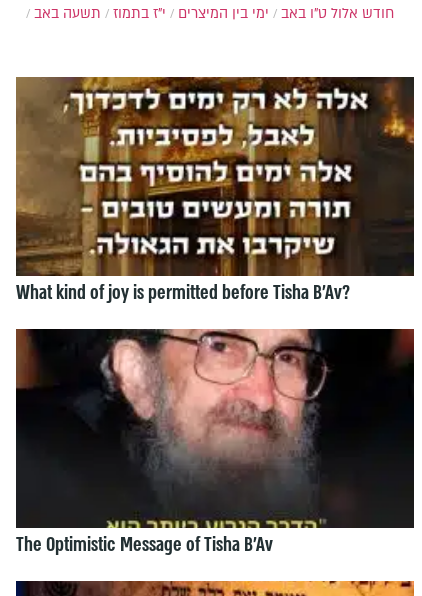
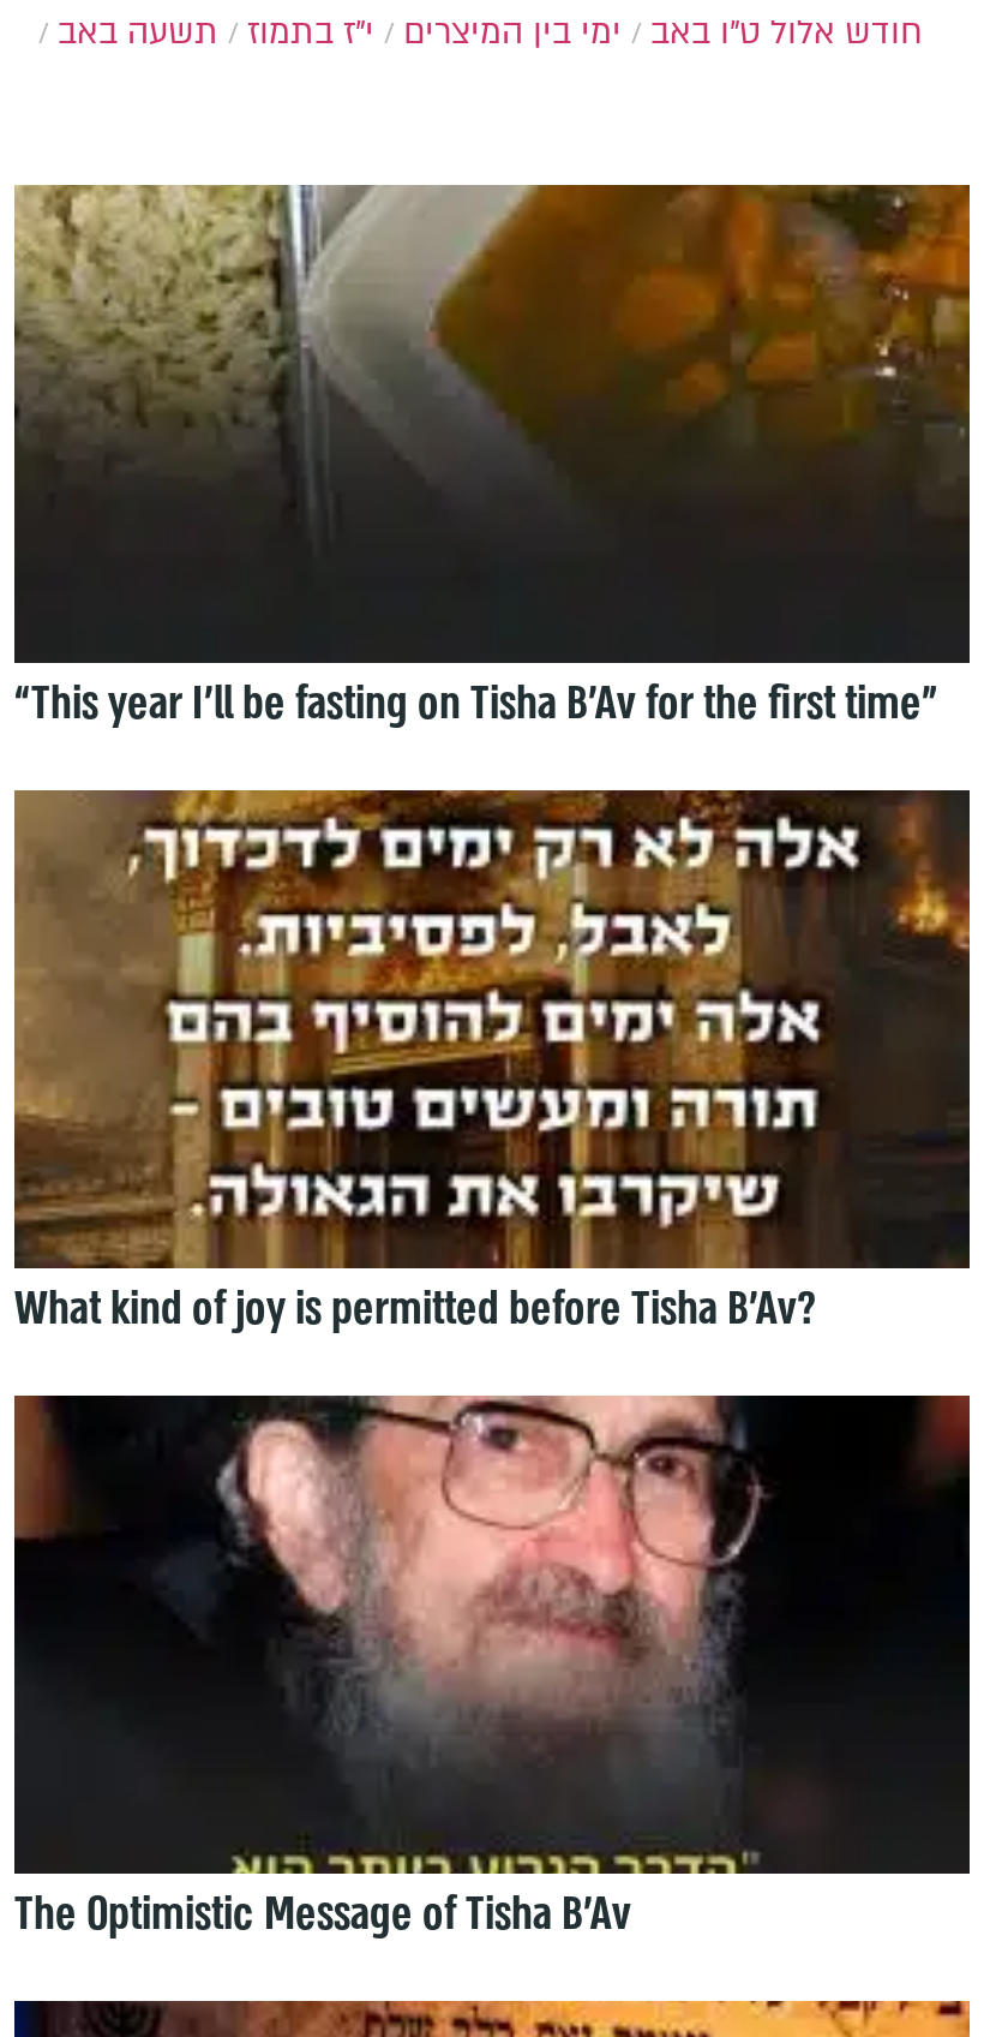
+ [image]
+ “This year I’ll be fasting on Tisha B’Av for the first time”
